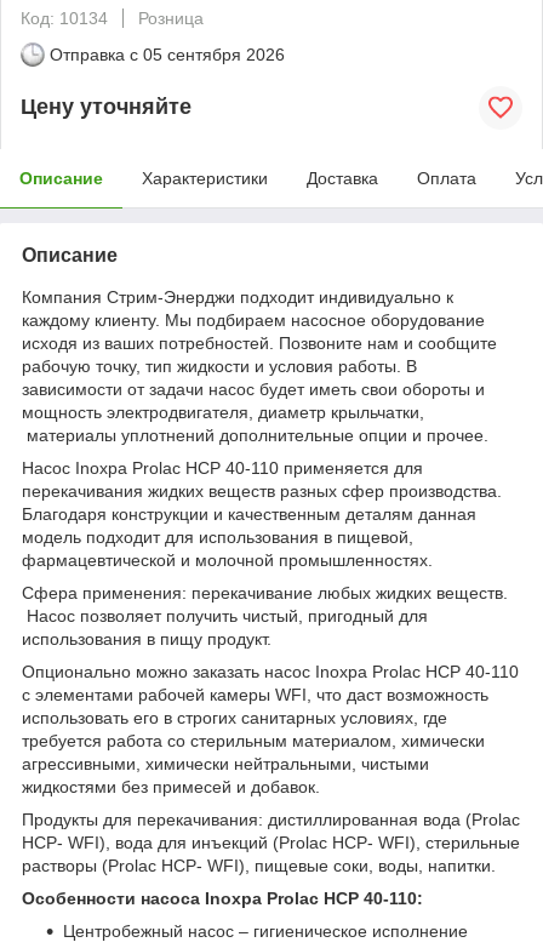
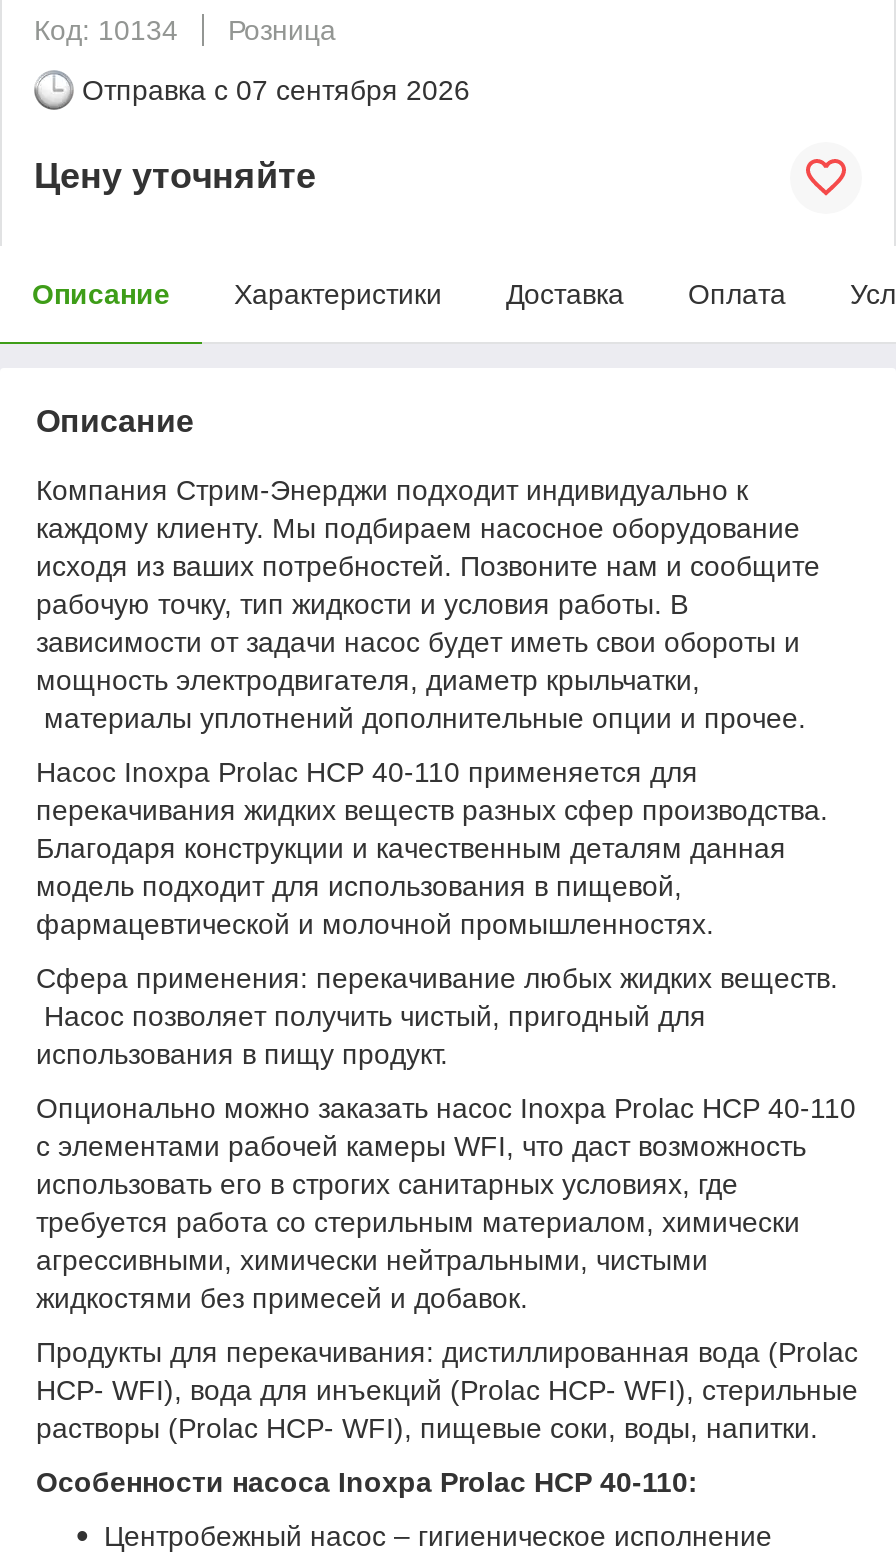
- Отправка с 05 сентября 2026
+ Отправка с 07 сентября 2026
